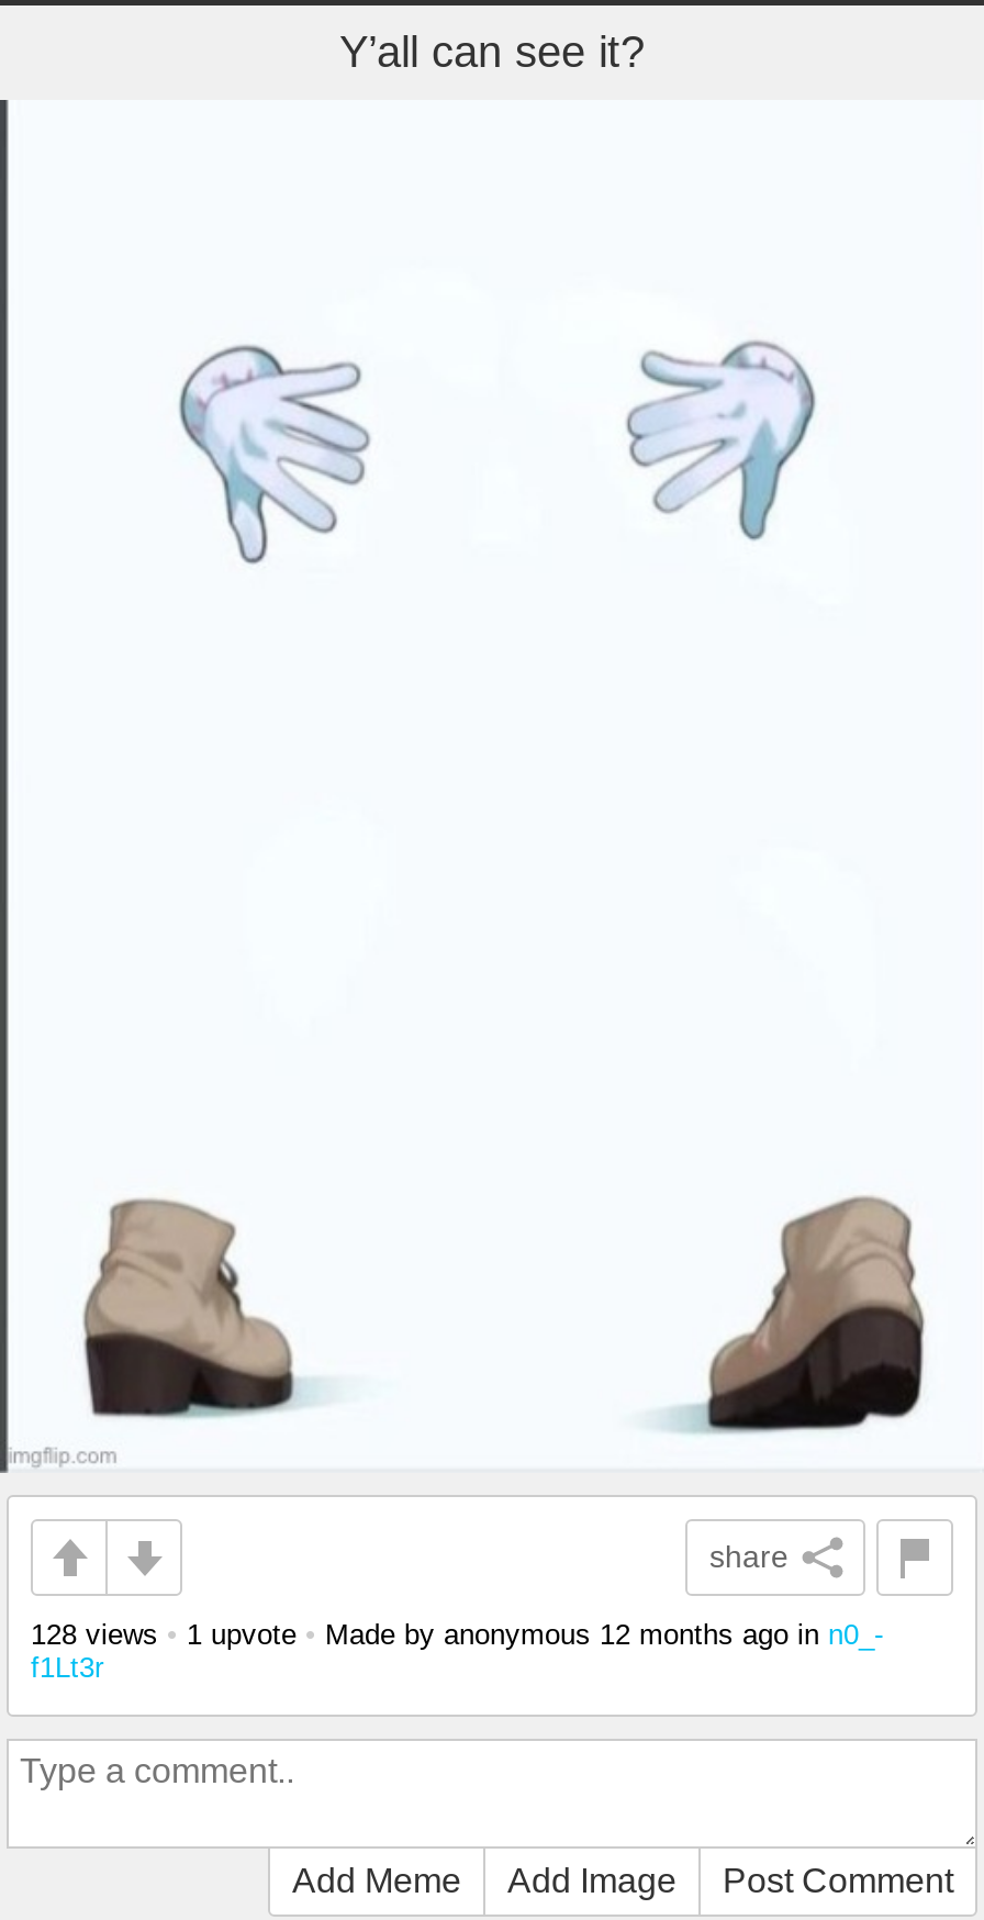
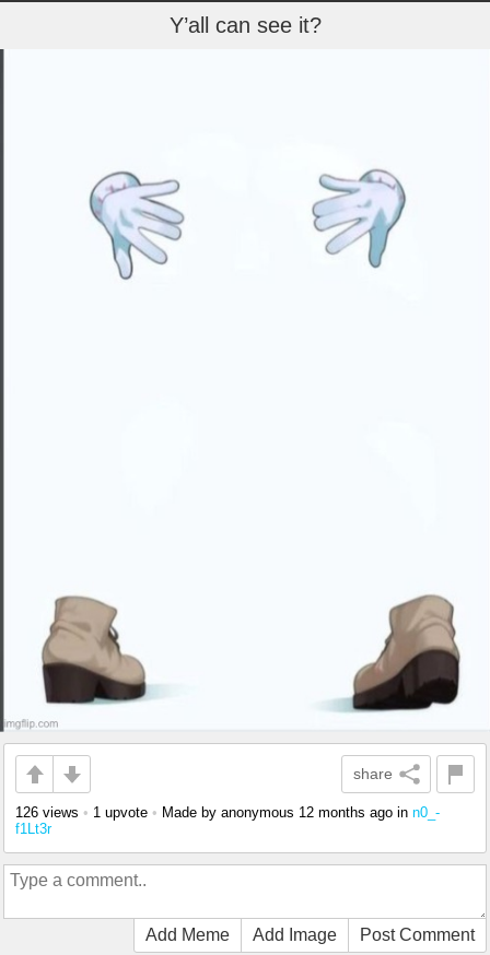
- 128 views • 1 upvote • Made by anonymous 12 months ago in n0_-
+ 126 views • 1 upvote • Made by anonymous 12 months ago in n0_-
